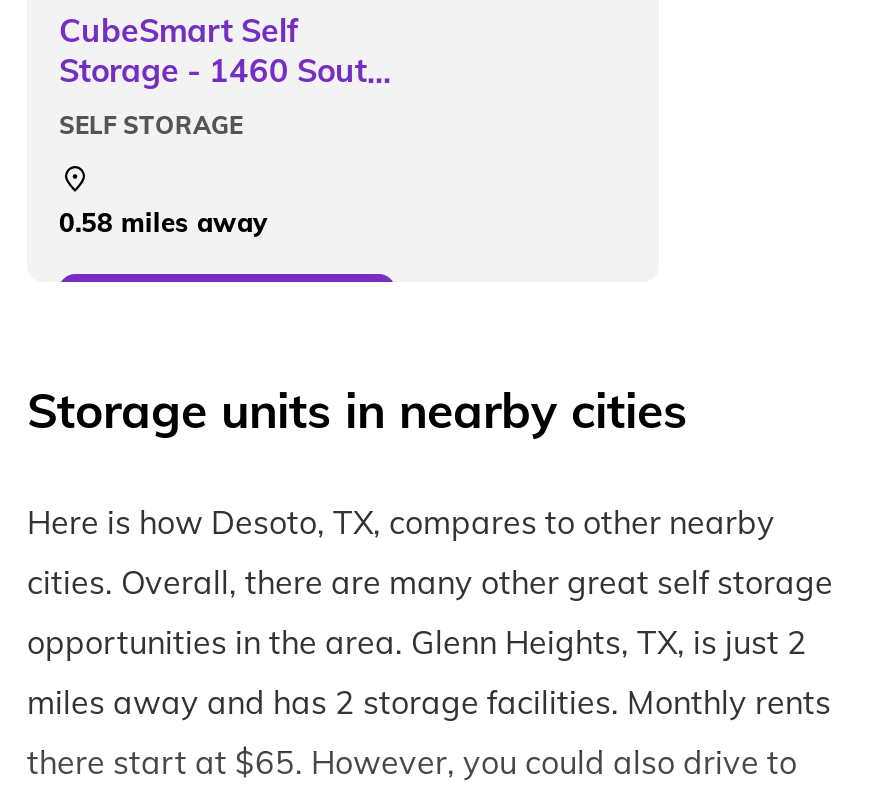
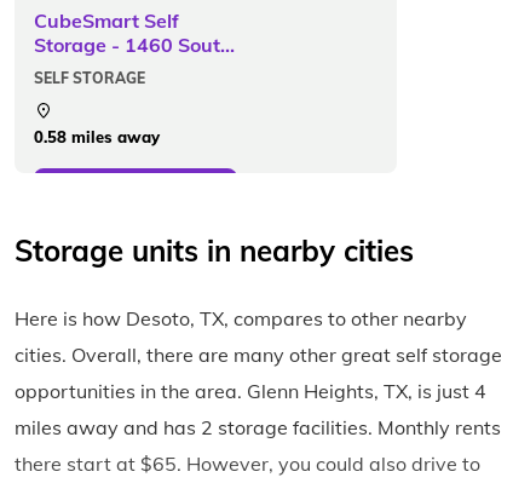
- opportunities in the area. Glenn Heights, TX, is just 2
+ opportunities in the area. Glenn Heights, TX, is just 4
